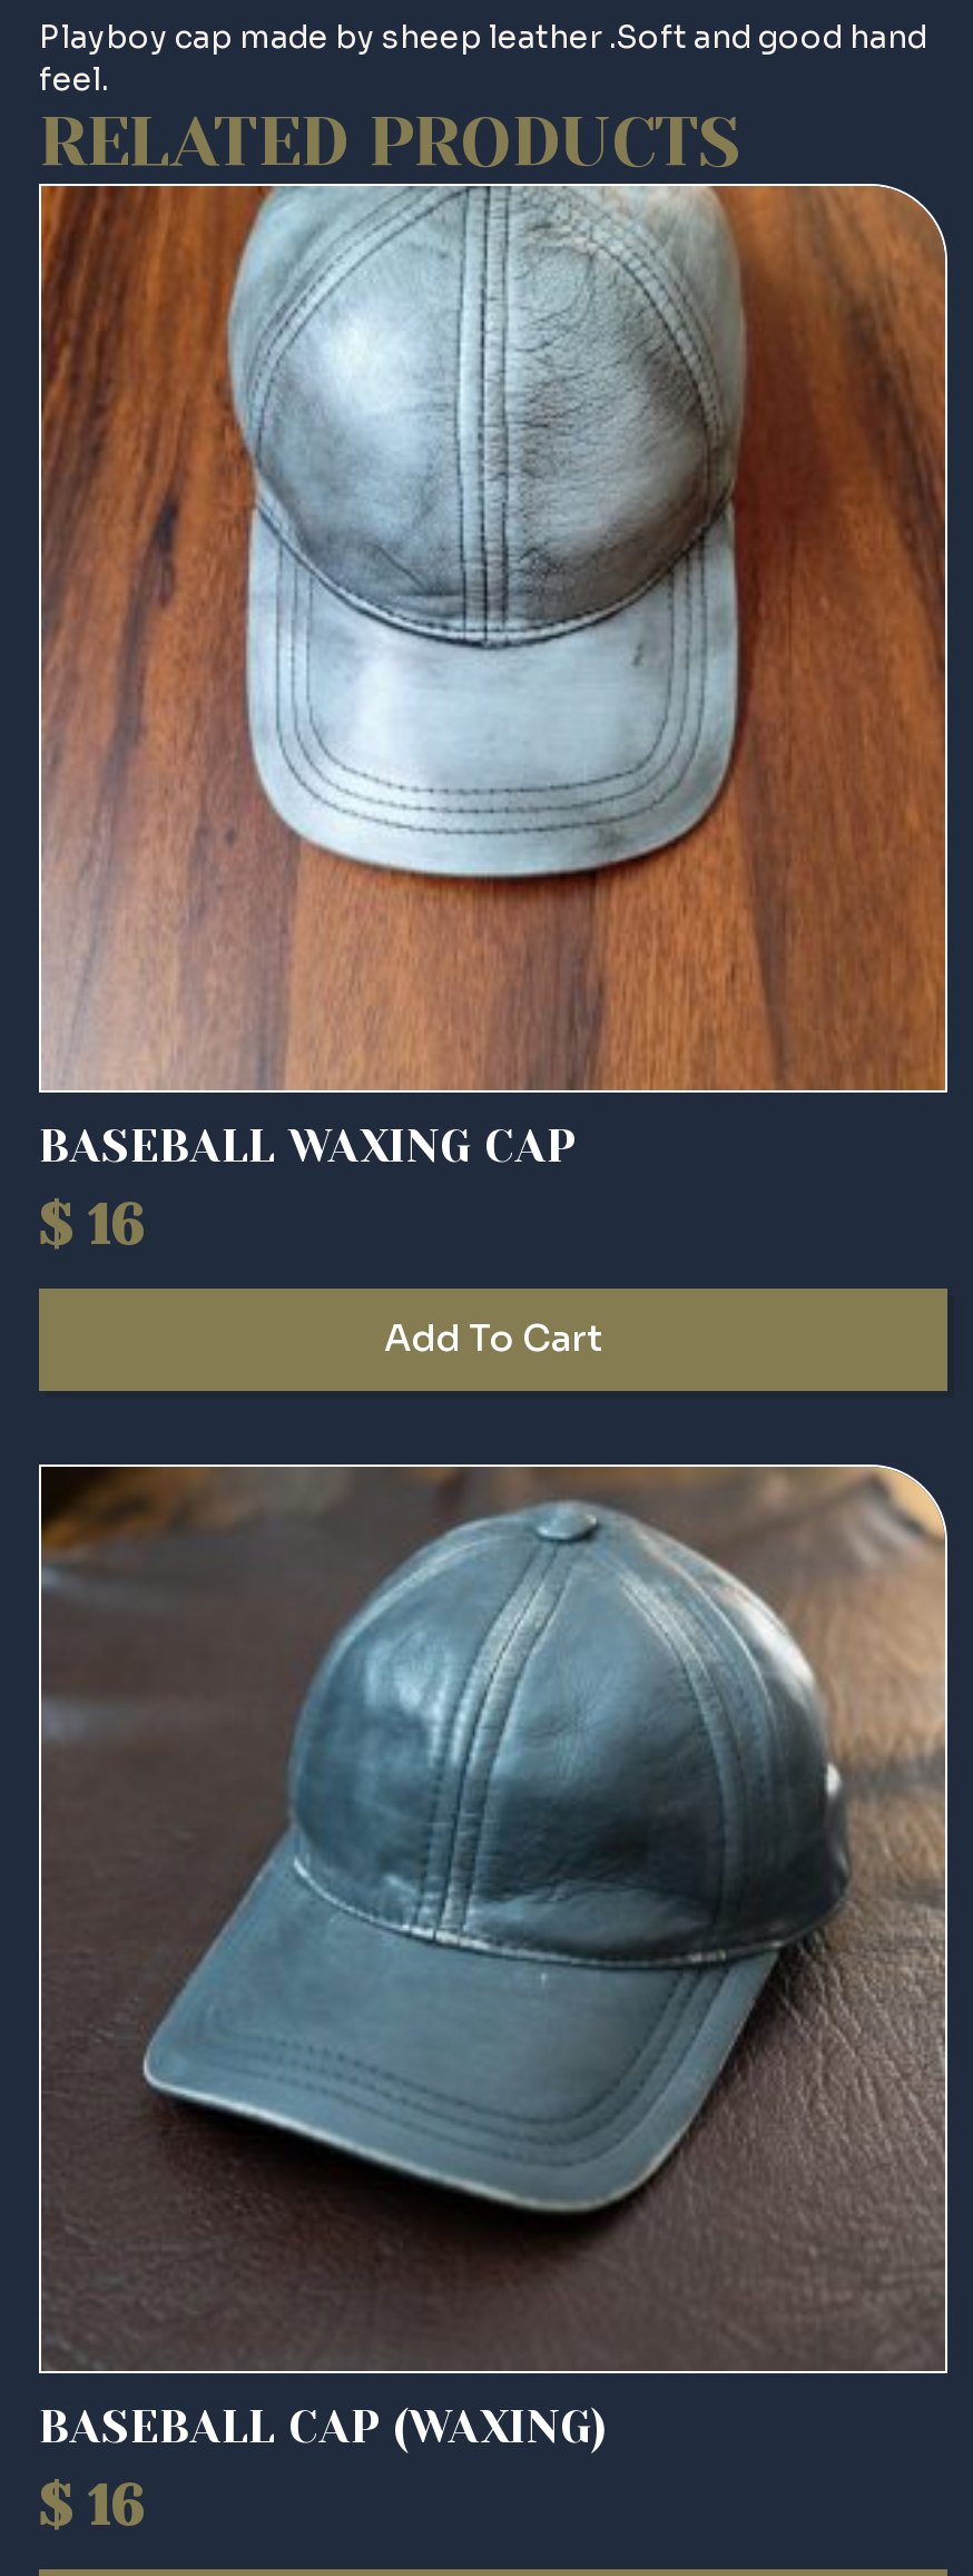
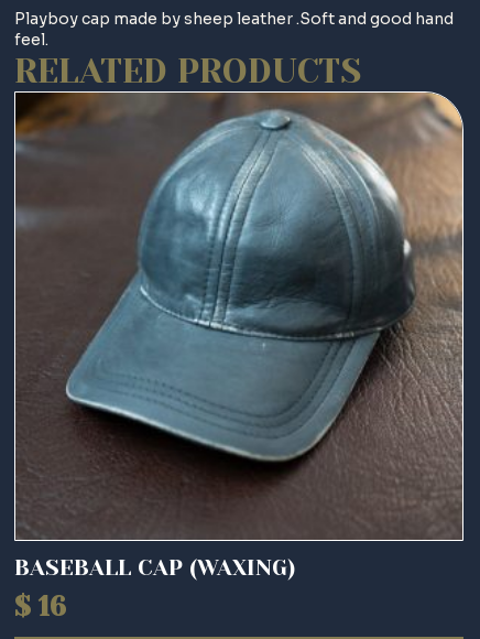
- [image]
- BASEBALL WAXING CAP
- $16
- Add To Cart
